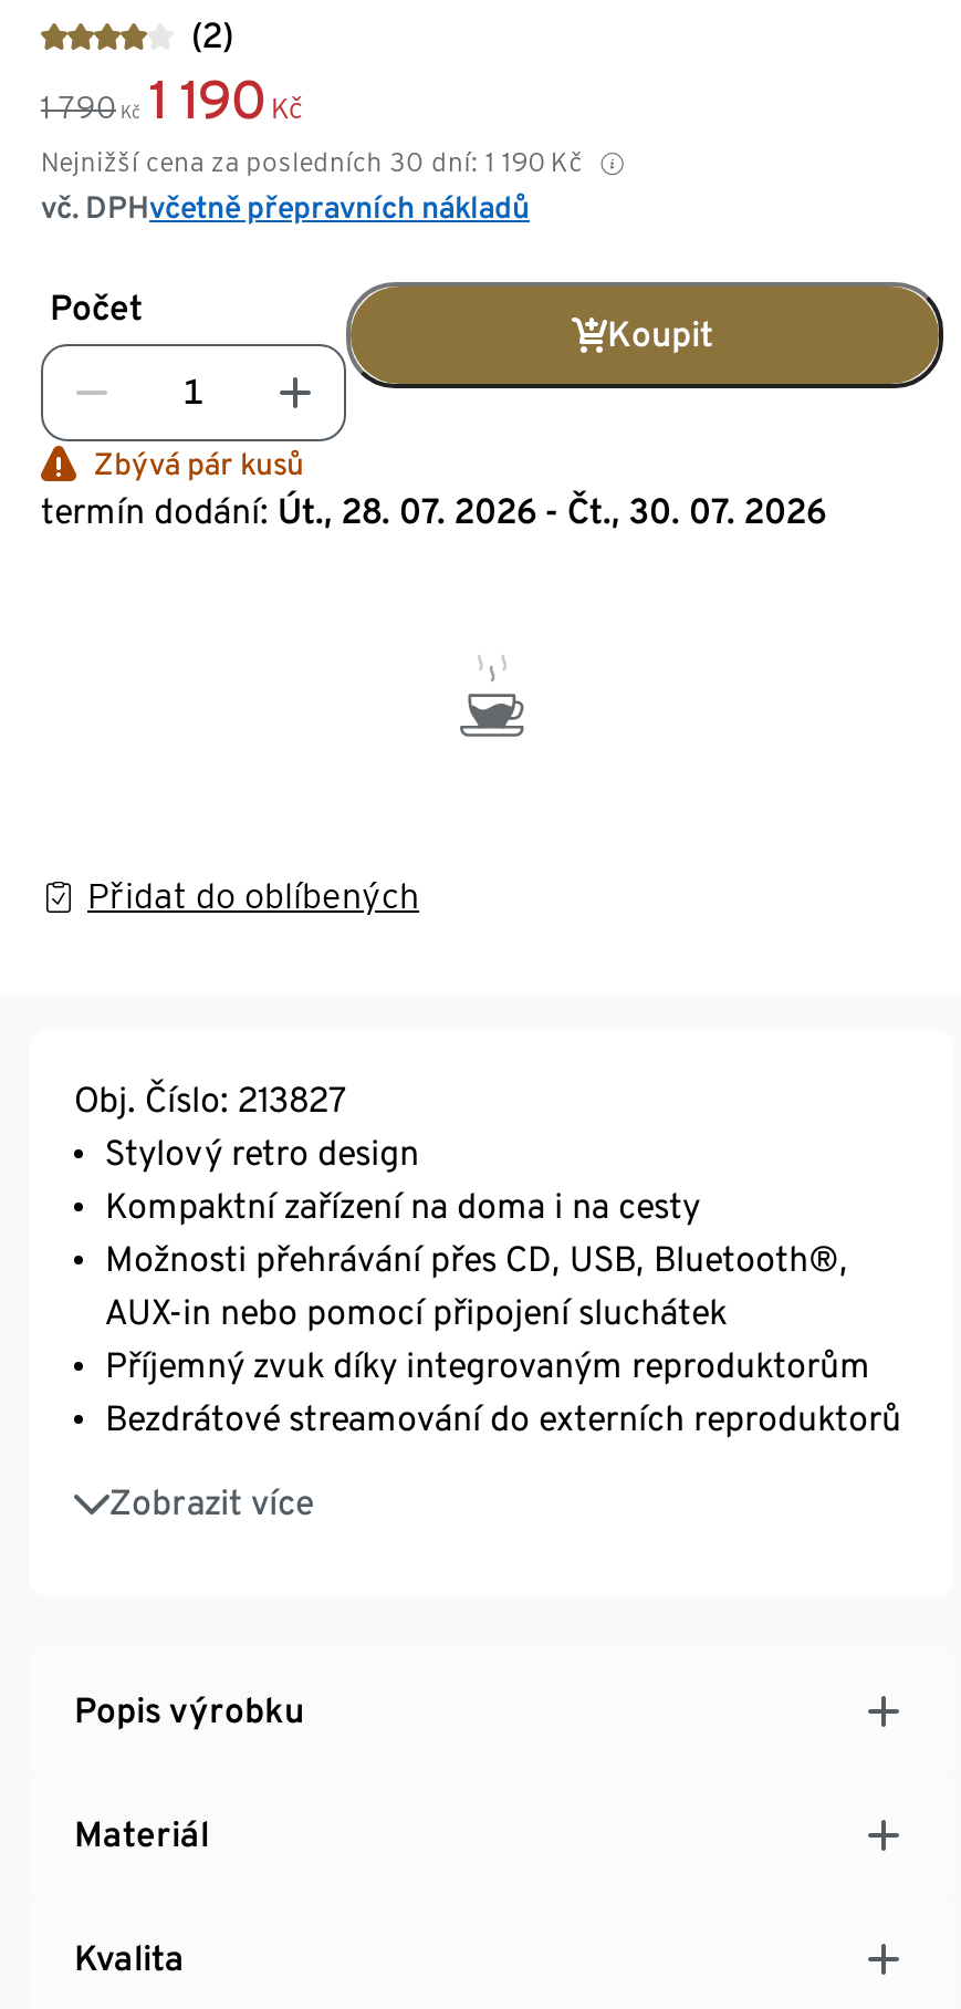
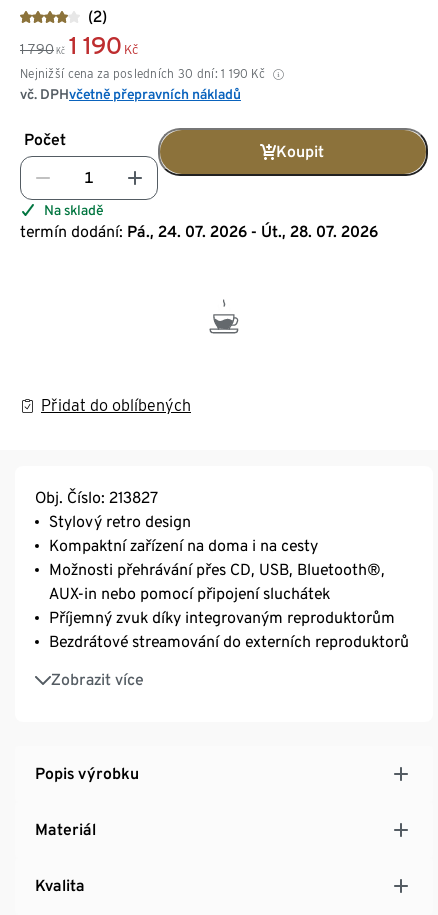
- Zbývá pár kusů
- termín dodání: Út., 28. 07. 2026 - Čt., 30. 07. 2026
+ Na skladě
+ termín dodání: Pá., 24. 07. 2026 - Út., 28. 07. 2026
